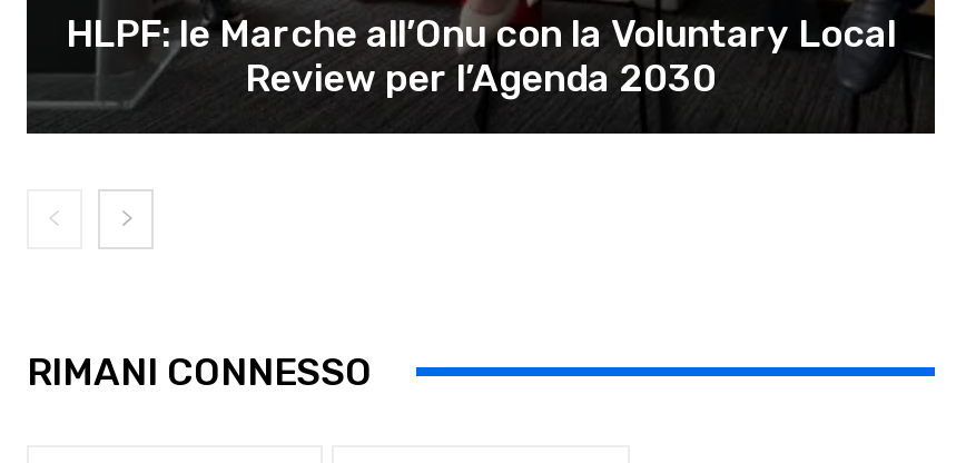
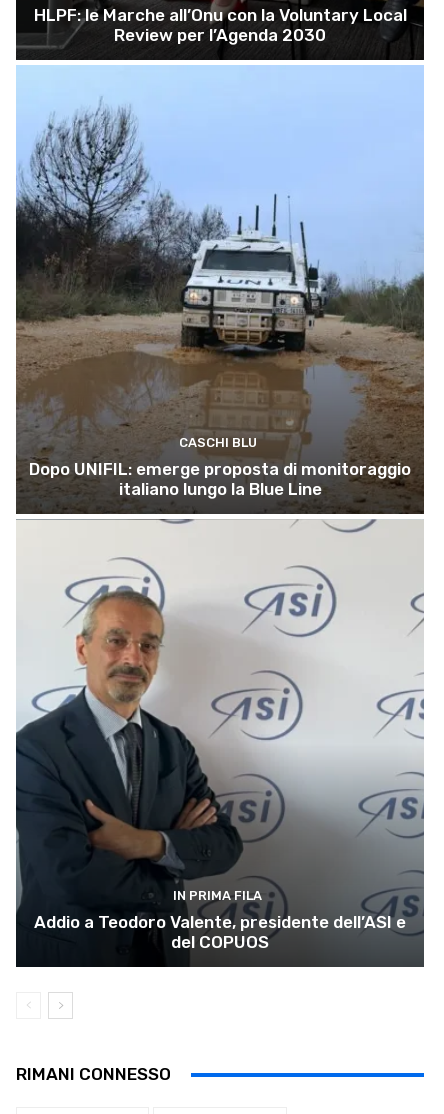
+ [image]
+ CASCHI BLU
+ Dopo UNIFIL: emerge proposta di monitoraggio
+ italiano lungo la Blue Line

+ [image]
+ IN PRIMA FILA
+ Addio a Teodoro Valente, presidente dell’ASI e
+ del COPUOS
